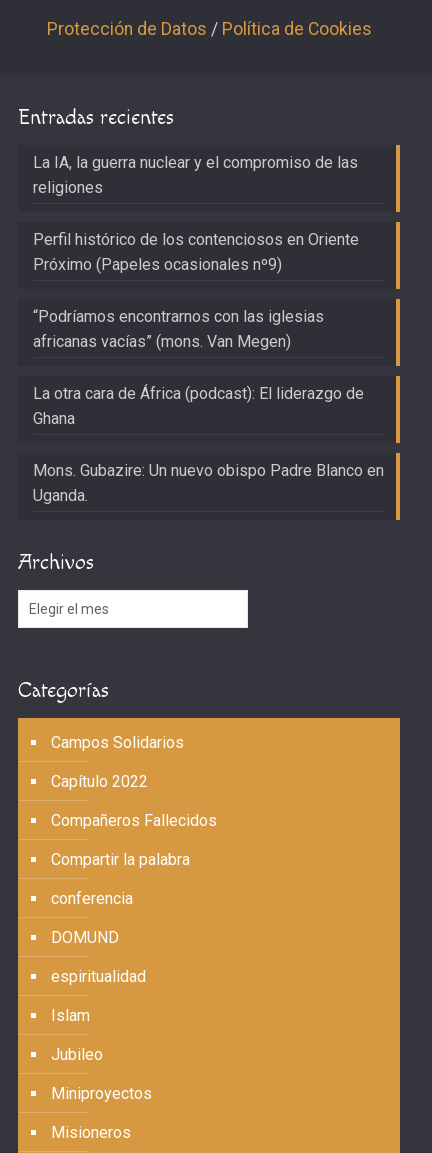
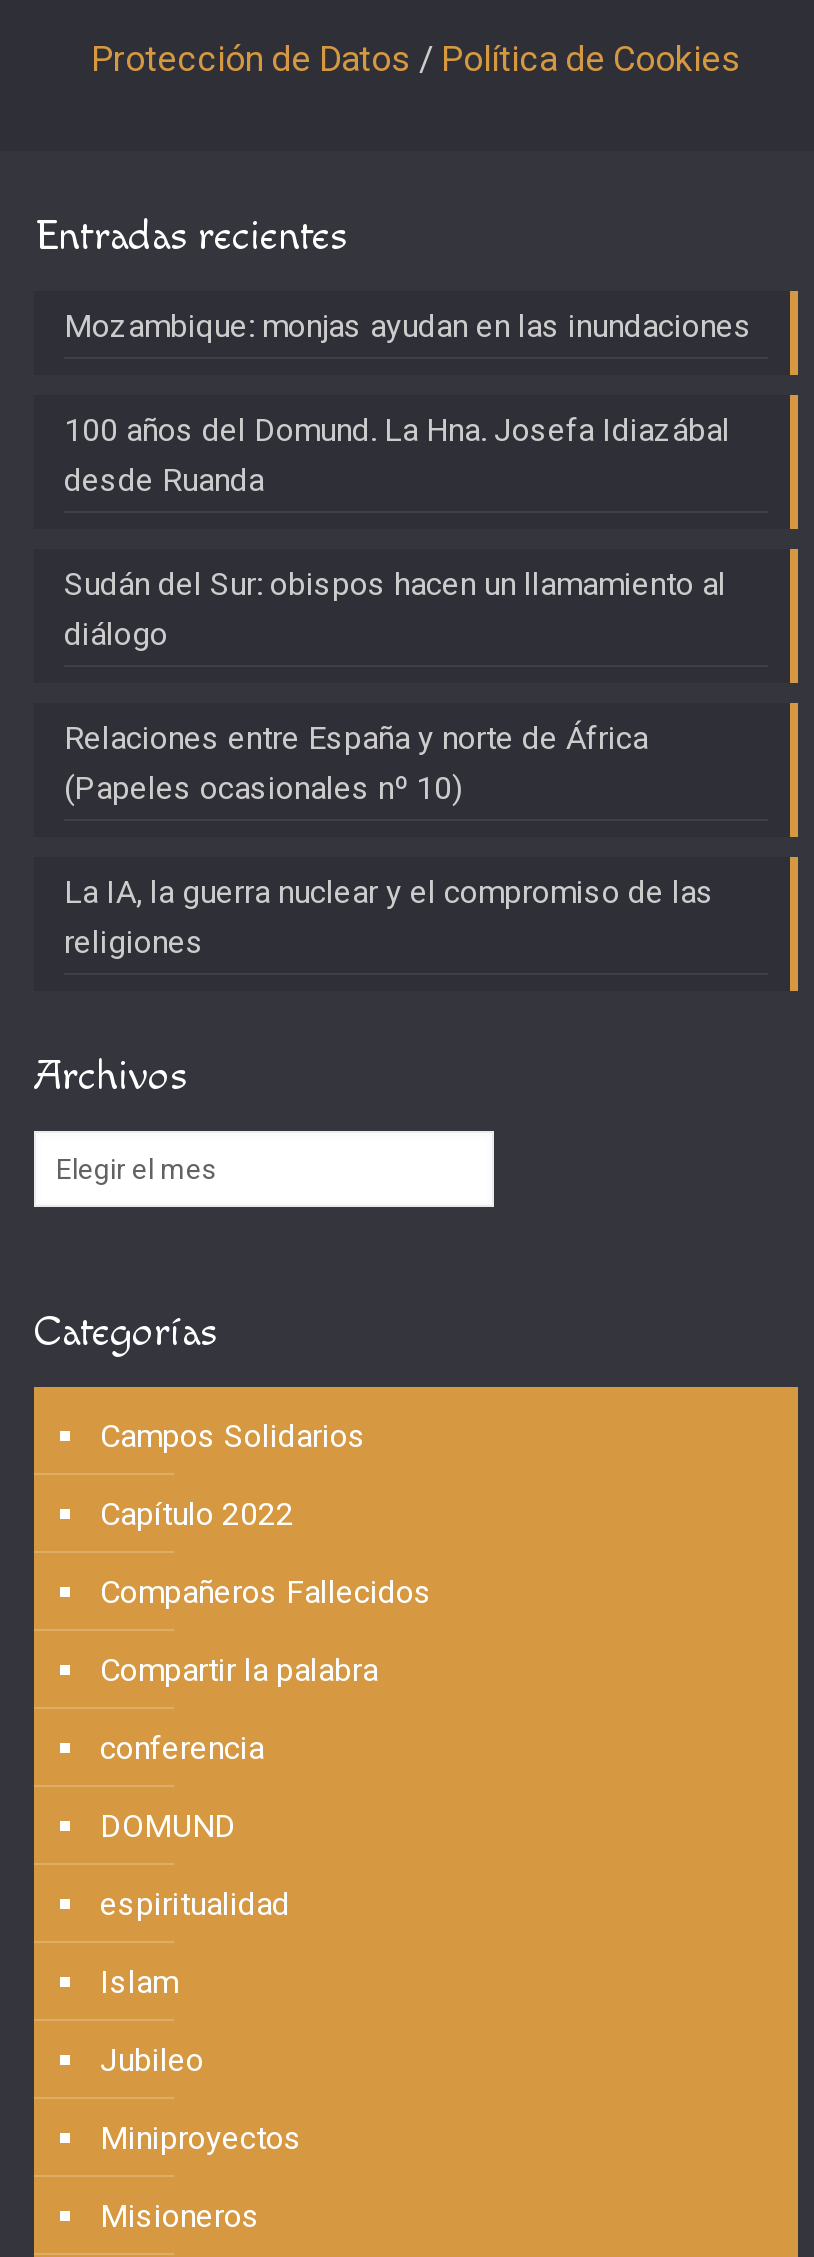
+ Mozambique: monjas ayudan en las inundaciones
+ 100 años del Domund. La Hna. Josefa Idiazábal
+ desde Ruanda
+ Sudán del Sur: obispos hacen un llamamiento al
+ diálogo
+ Relaciones entre España y norte de África
+ (Papeles ocasionales nº 10)

moved down: La IA, la guerra nuclear y el compromiso de las | religiones

- Perfil histórico de los contenciosos en Oriente
- Próximo (Papeles ocasionales nº9)
- “Podríamos encontrarnos con las iglesias
- africanas vacías” (mons. Van Megen)
- La otra cara de África (podcast): El liderazgo de
- Ghana
- Mons. Gubazire: Un nuevo obispo Padre Blanco en
- Uganda.
